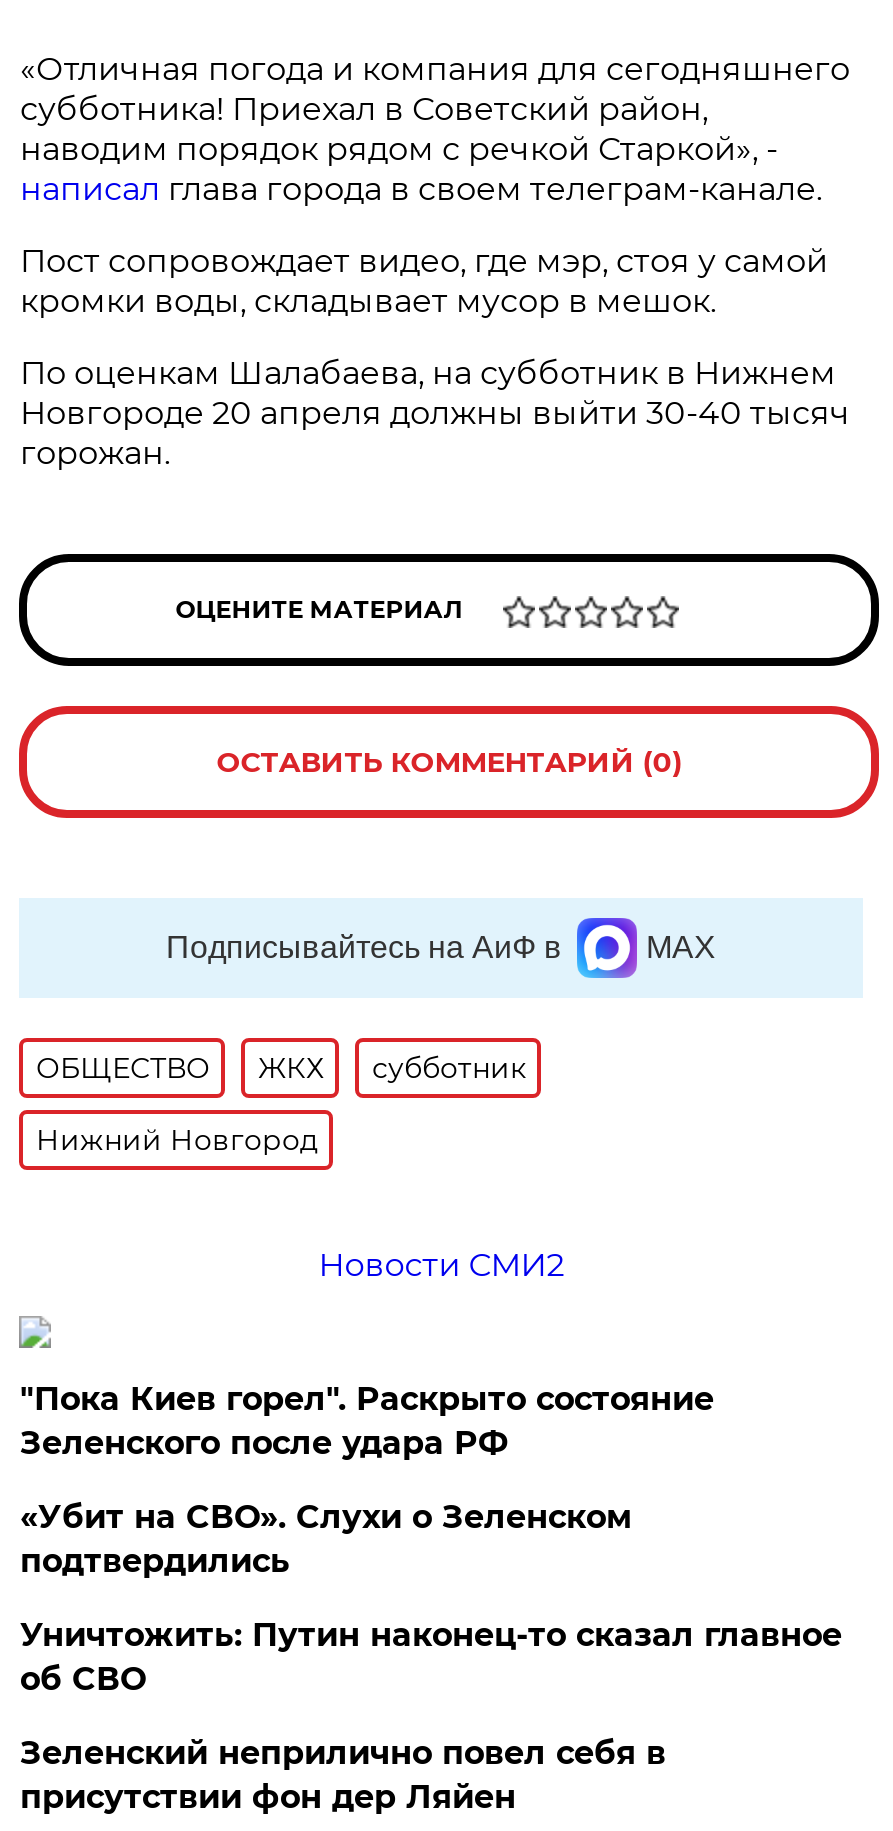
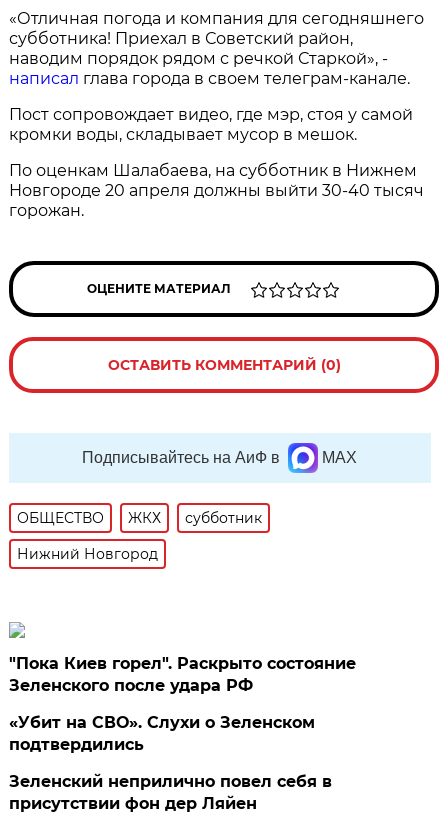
- Новости СМИ2

- Уничтожить: Путин наконец-то сказал главное
- об СВО
